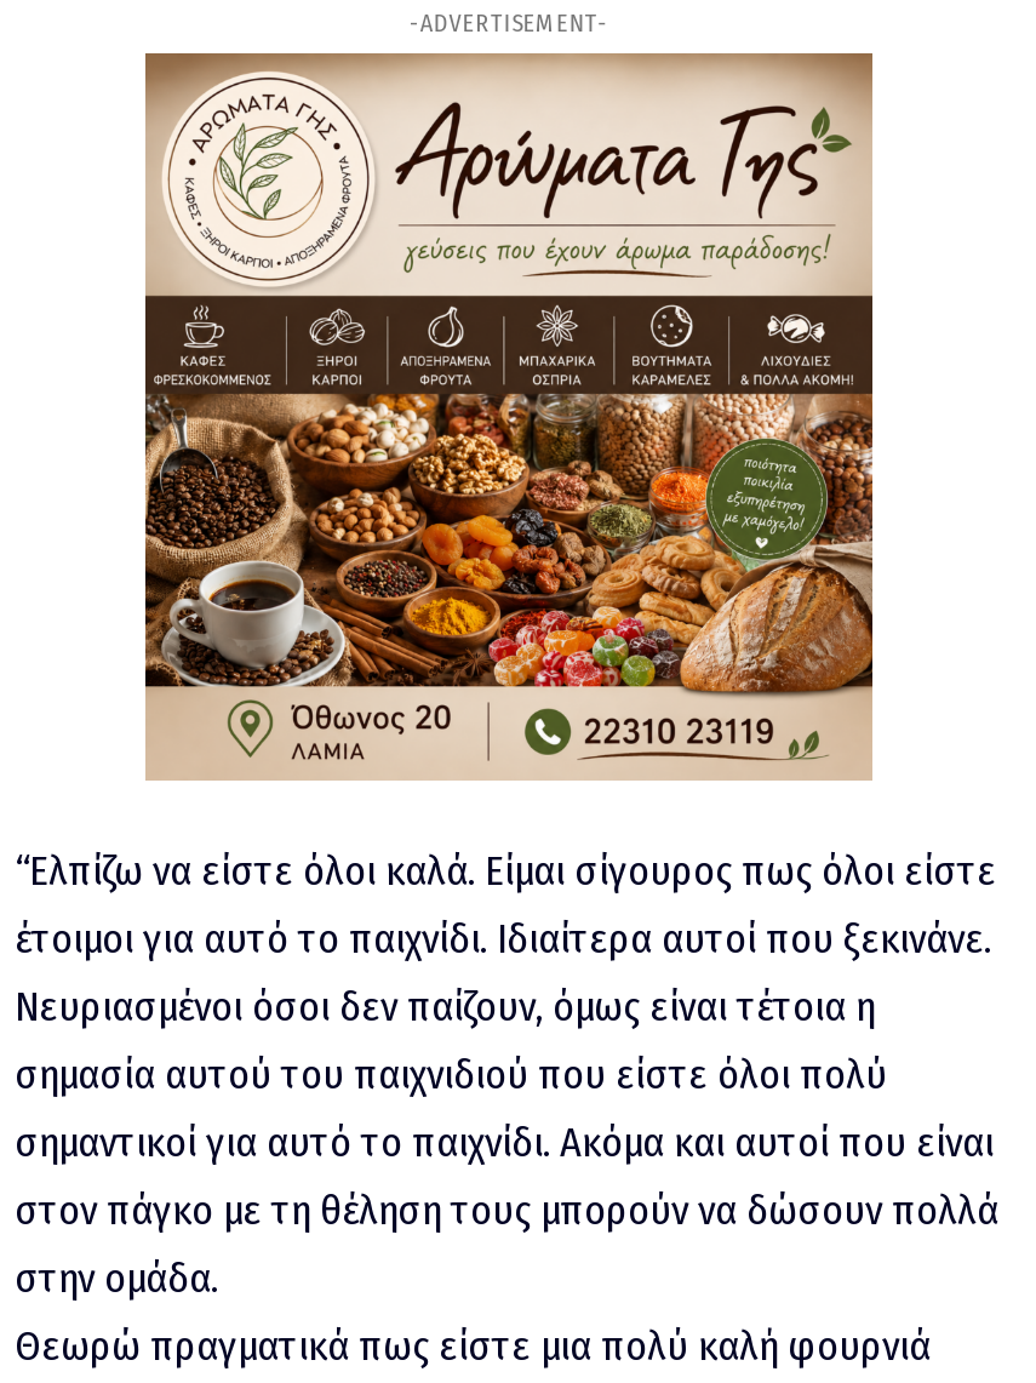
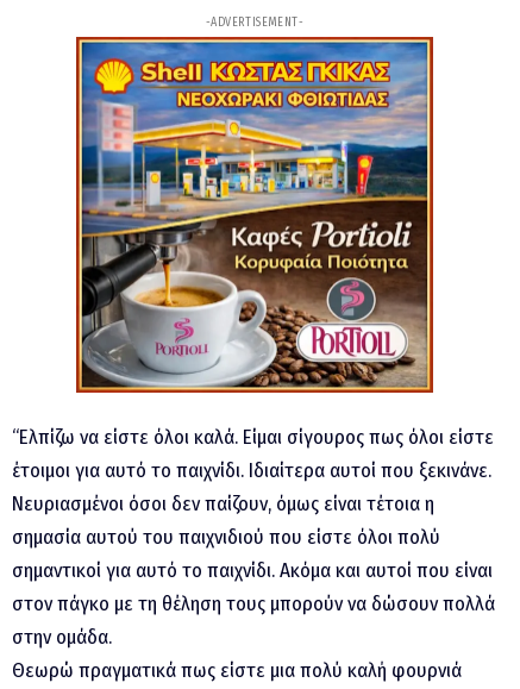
- [image]
+ [image]
